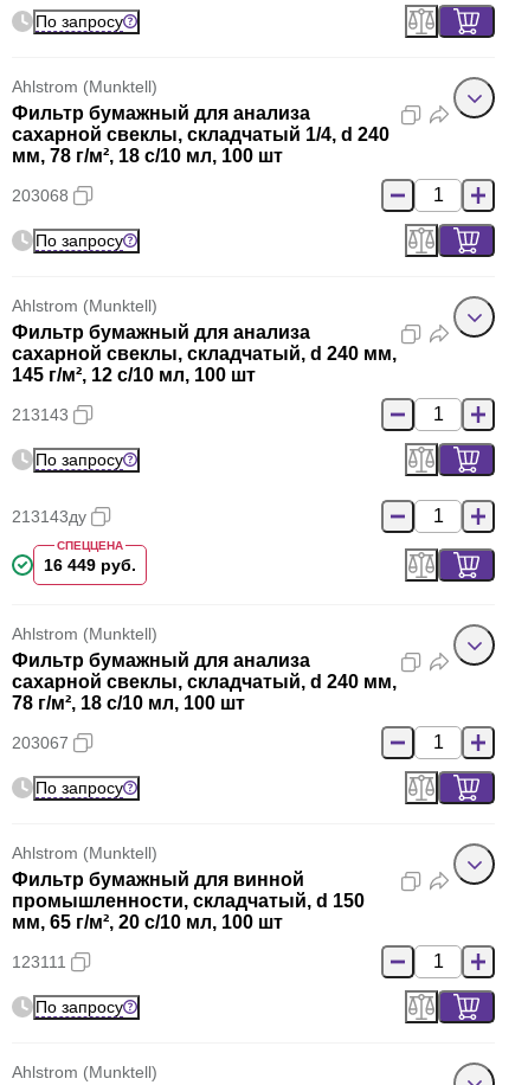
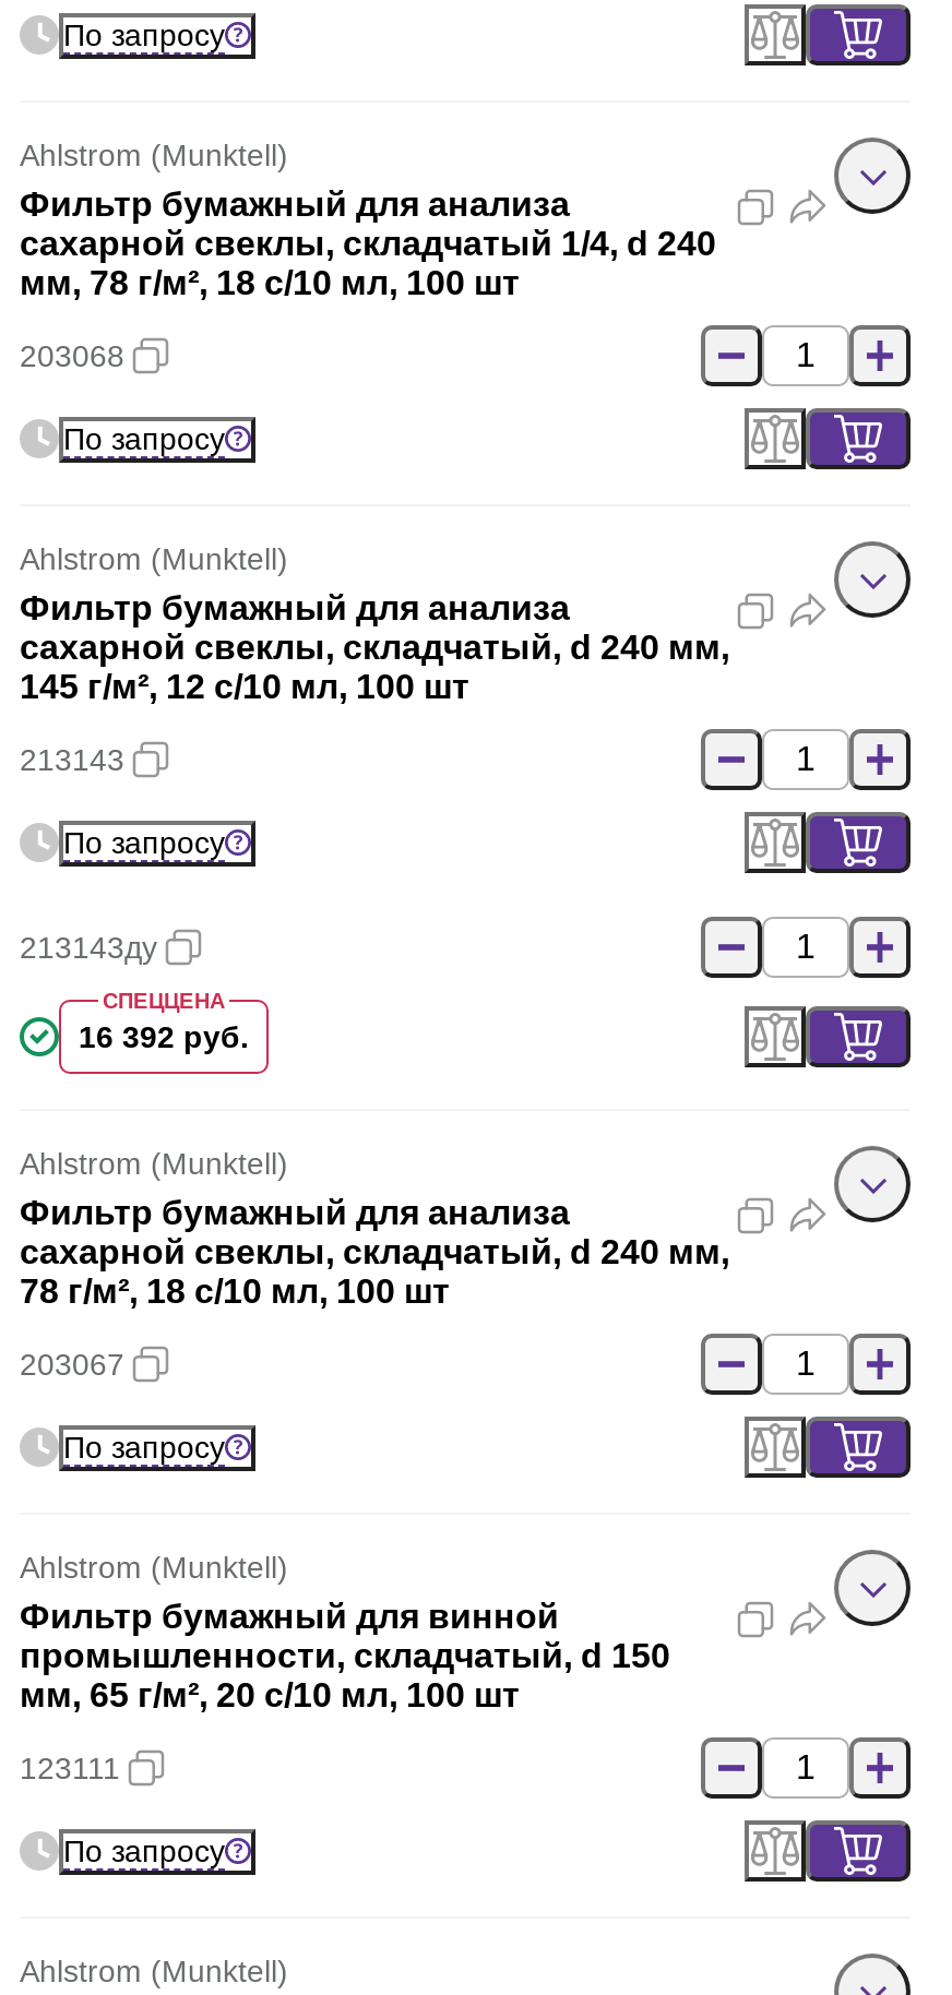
- 16 449 руб.
+ 16 392 руб.
